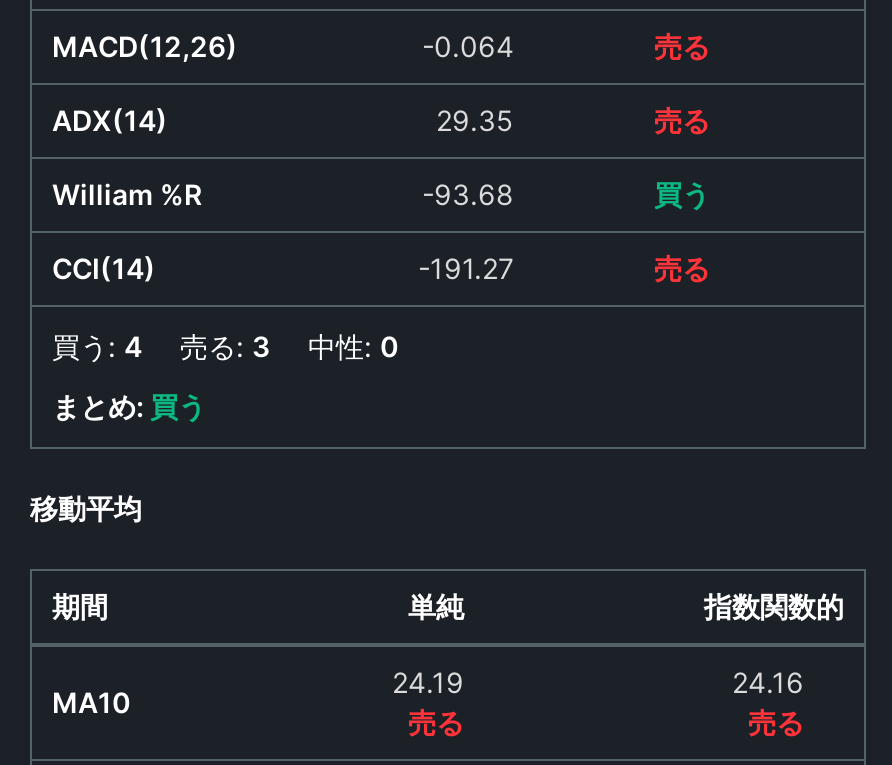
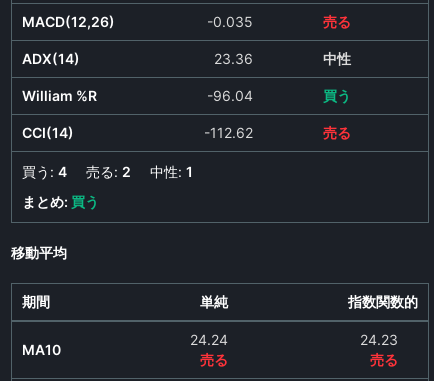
- -0.064
+ -0.035

- 29.35
- 売る
+ 23.36
+ 中性

- -93.68
+ -96.04

- -191.27
+ -112.62

- 売る: 3
+ 売る: 2

- 中性: 0
+ 中性: 1

- 24.19
+ 24.24

- 24.16
+ 24.23
